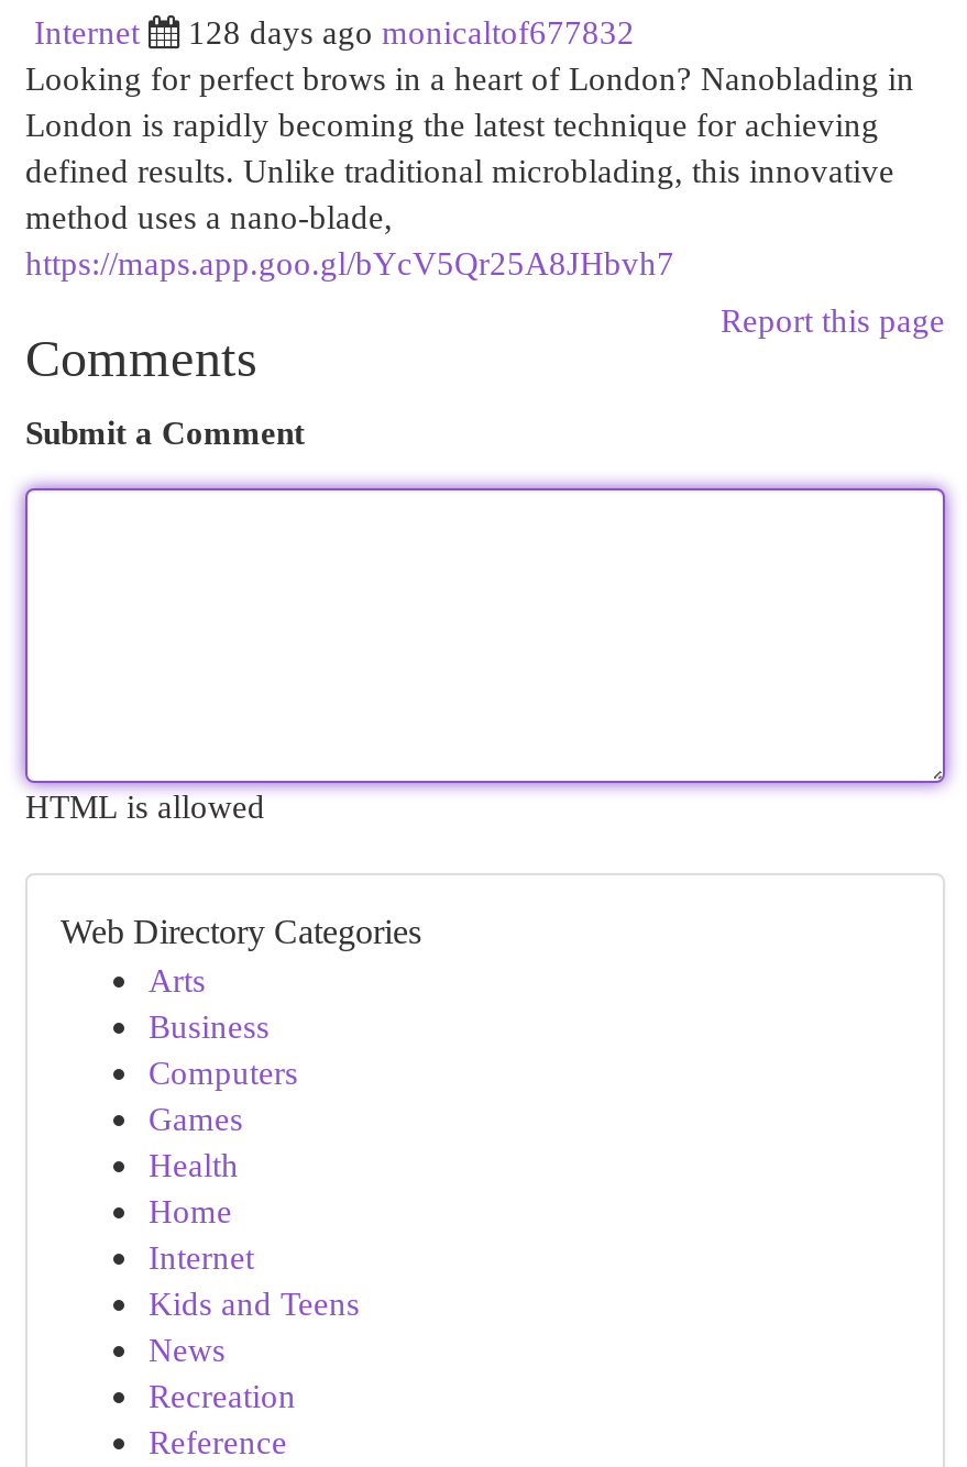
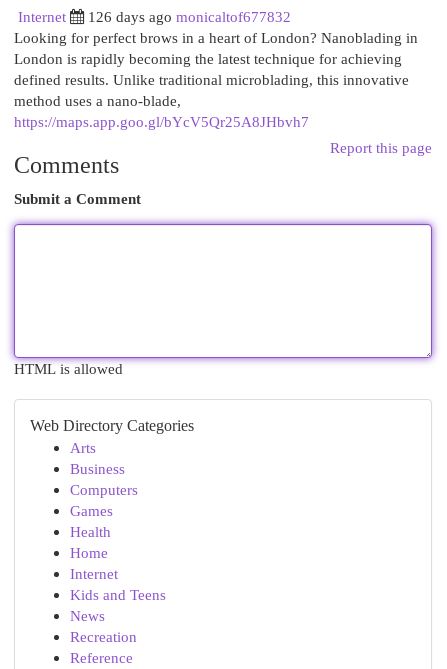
- 128 days ago monicaltof677832
+ 126 days ago monicaltof677832
